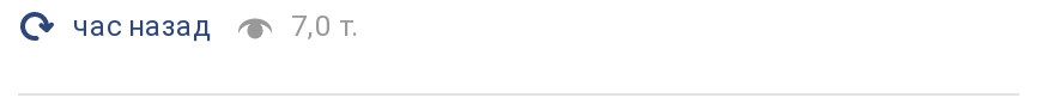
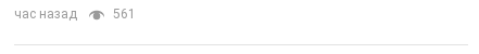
- 7,0 т.
+ 561
